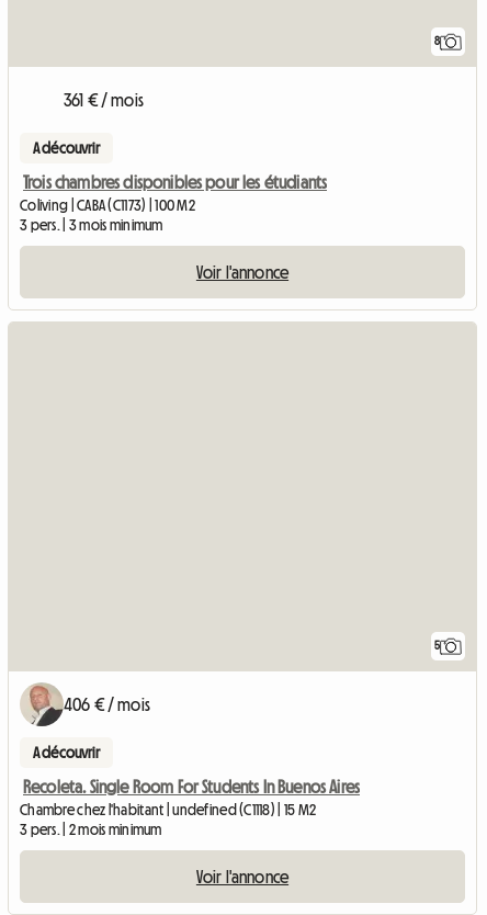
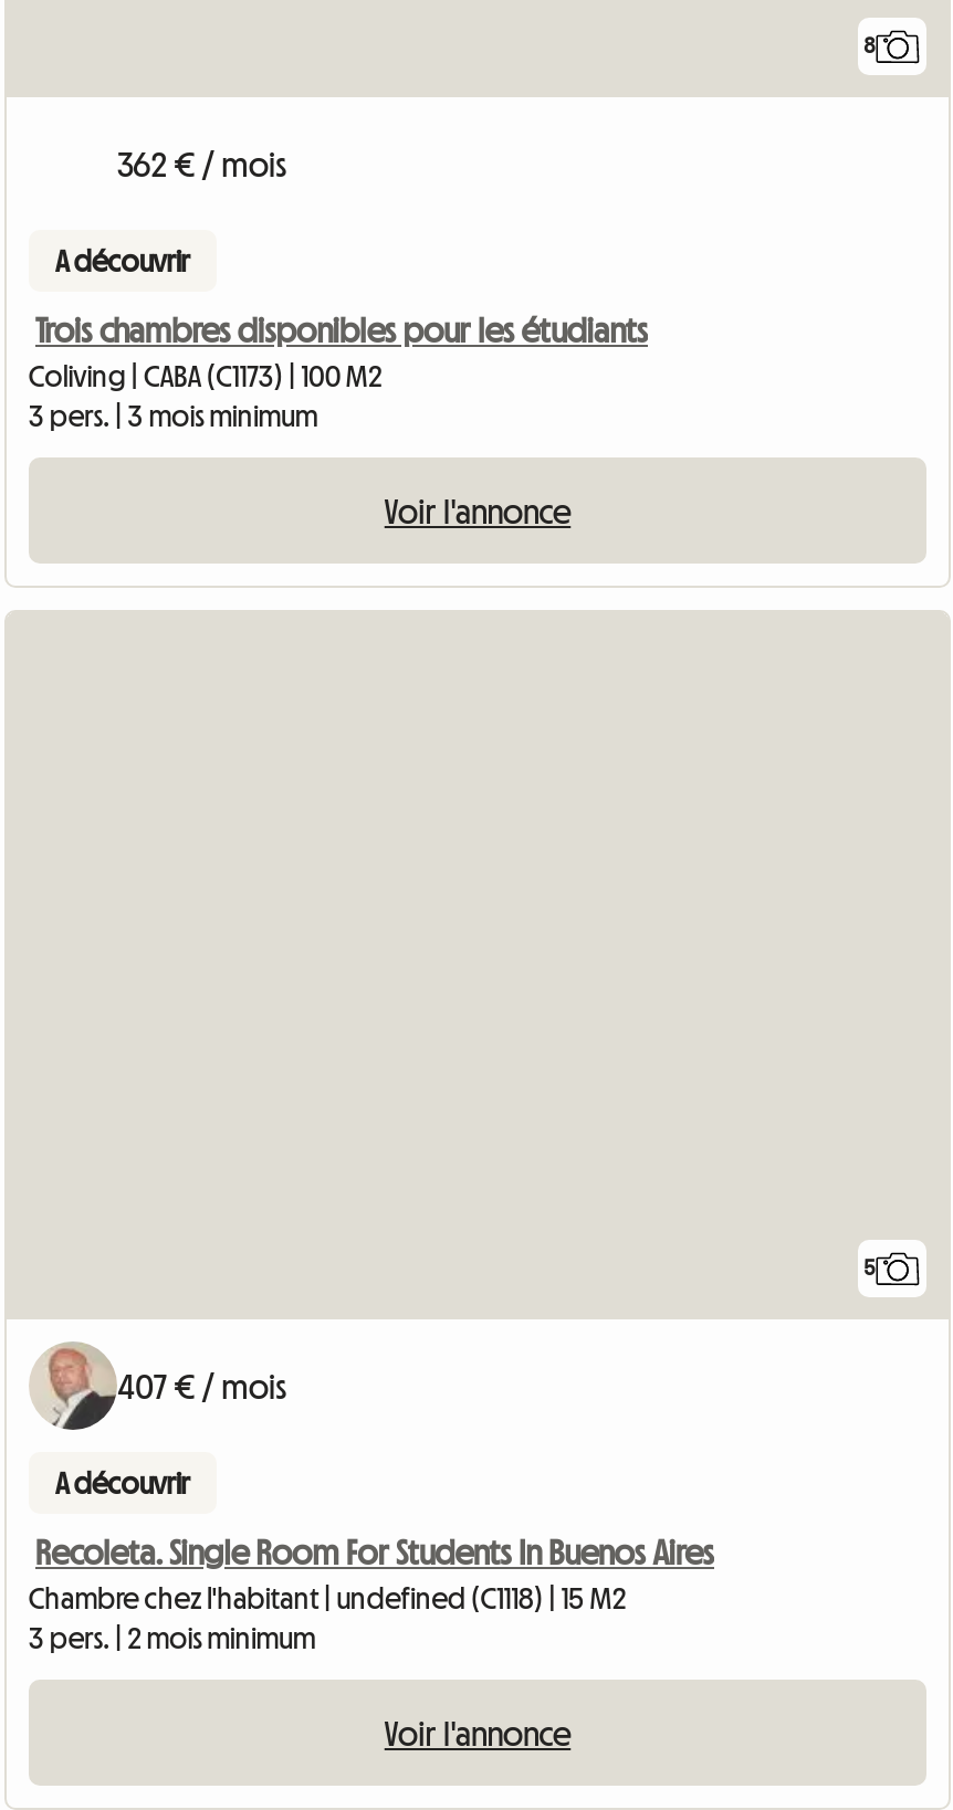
- 361 € / mois
+ 362 € / mois

- 406 € / mois
+ 407 € / mois
